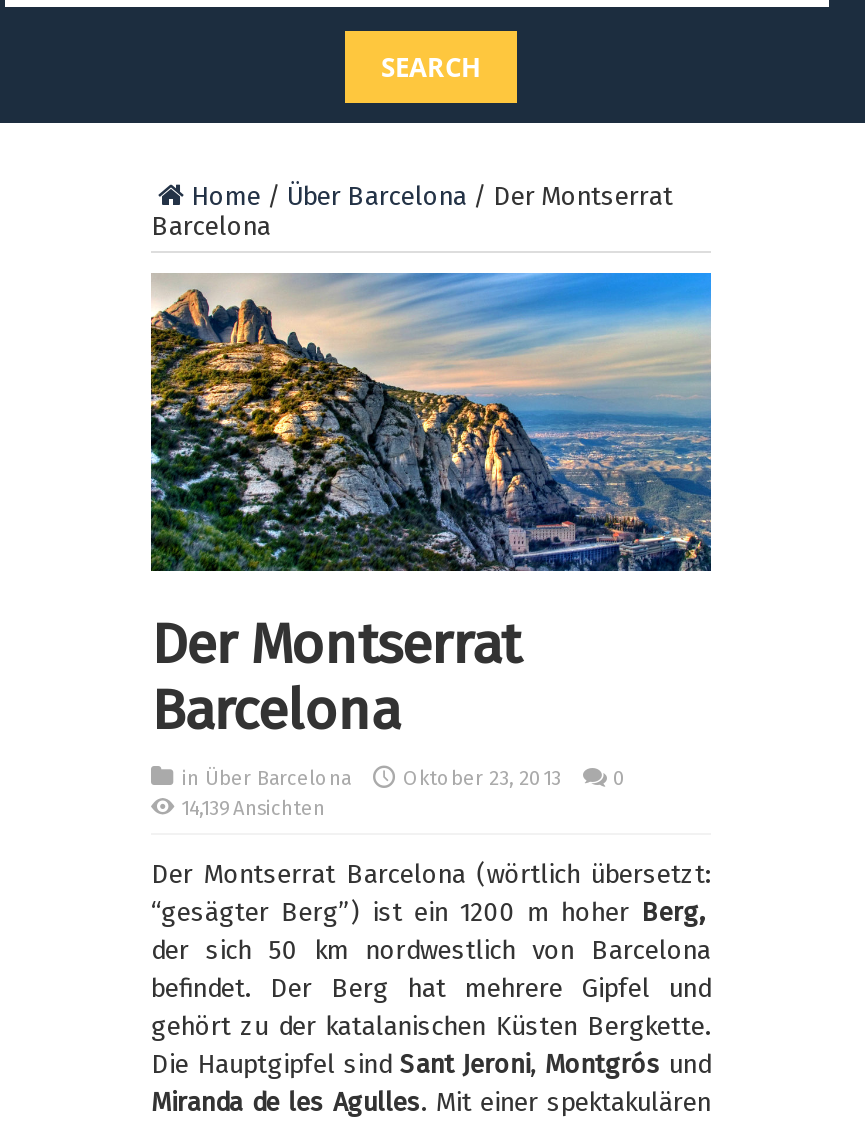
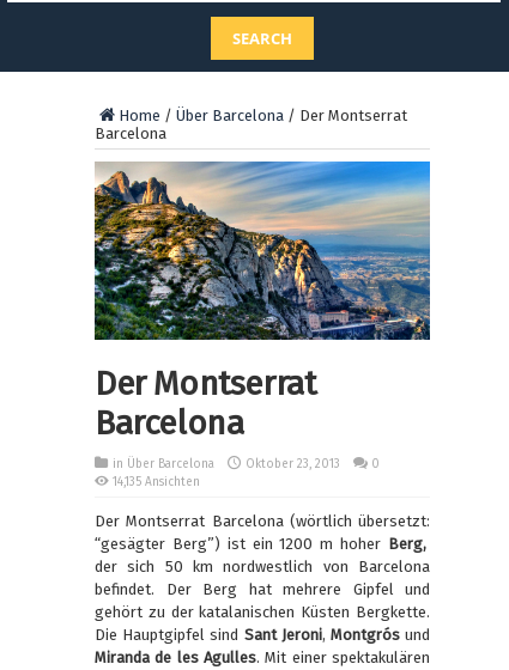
- 14,139 Ansichten
+ 14,135 Ansichten
